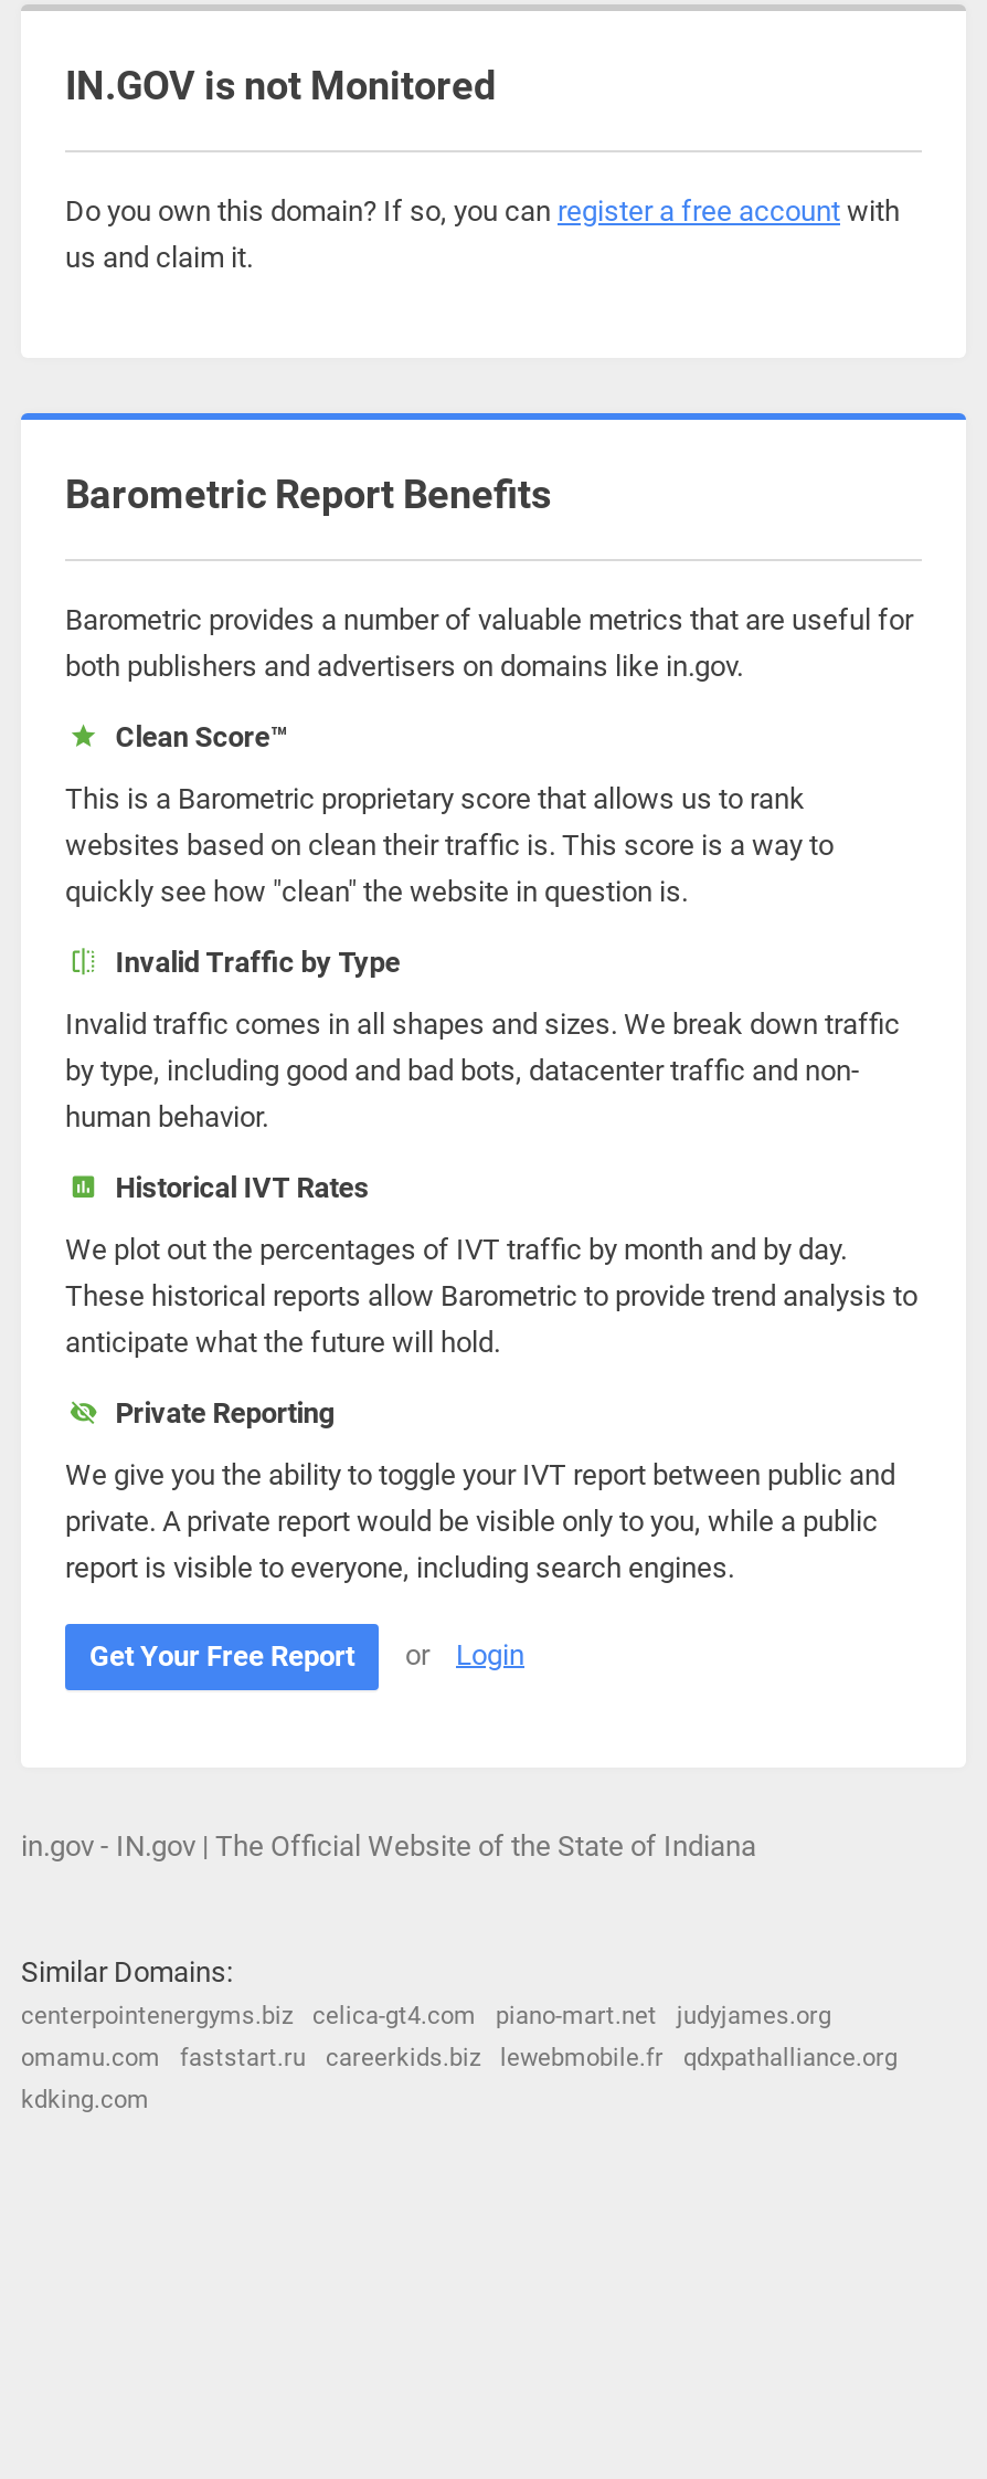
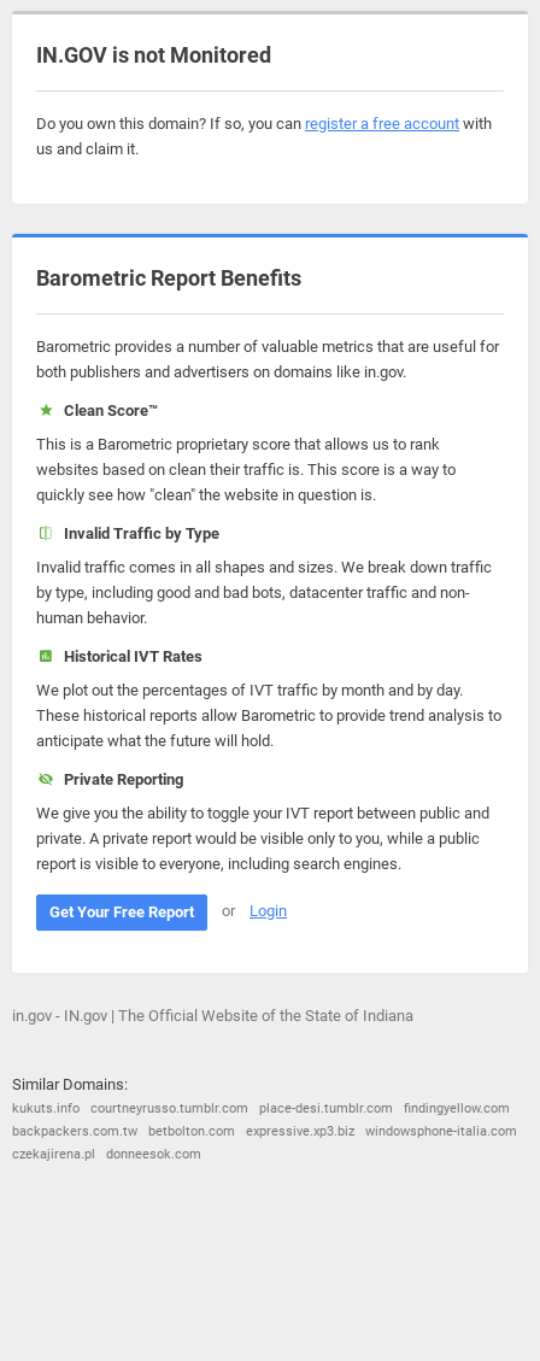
- centerpointenergyms.biz
- celica-gt4.com
- piano-mart.net
- judyjames.org
+ kukuts.info
+ courtneyrusso.tumblr.com
+ place-desi.tumblr.com
+ findingyellow.com

- omamu.com
- faststart.ru
- careerkids.biz
- lewebmobile.fr
- qdxpathalliance.org
+ backpackers.com.tw
+ betbolton.com
+ expressive.xp3.biz
+ windowsphone-italia.com

- kdking.com
+ czekajirena.pl
+ donneesok.com
